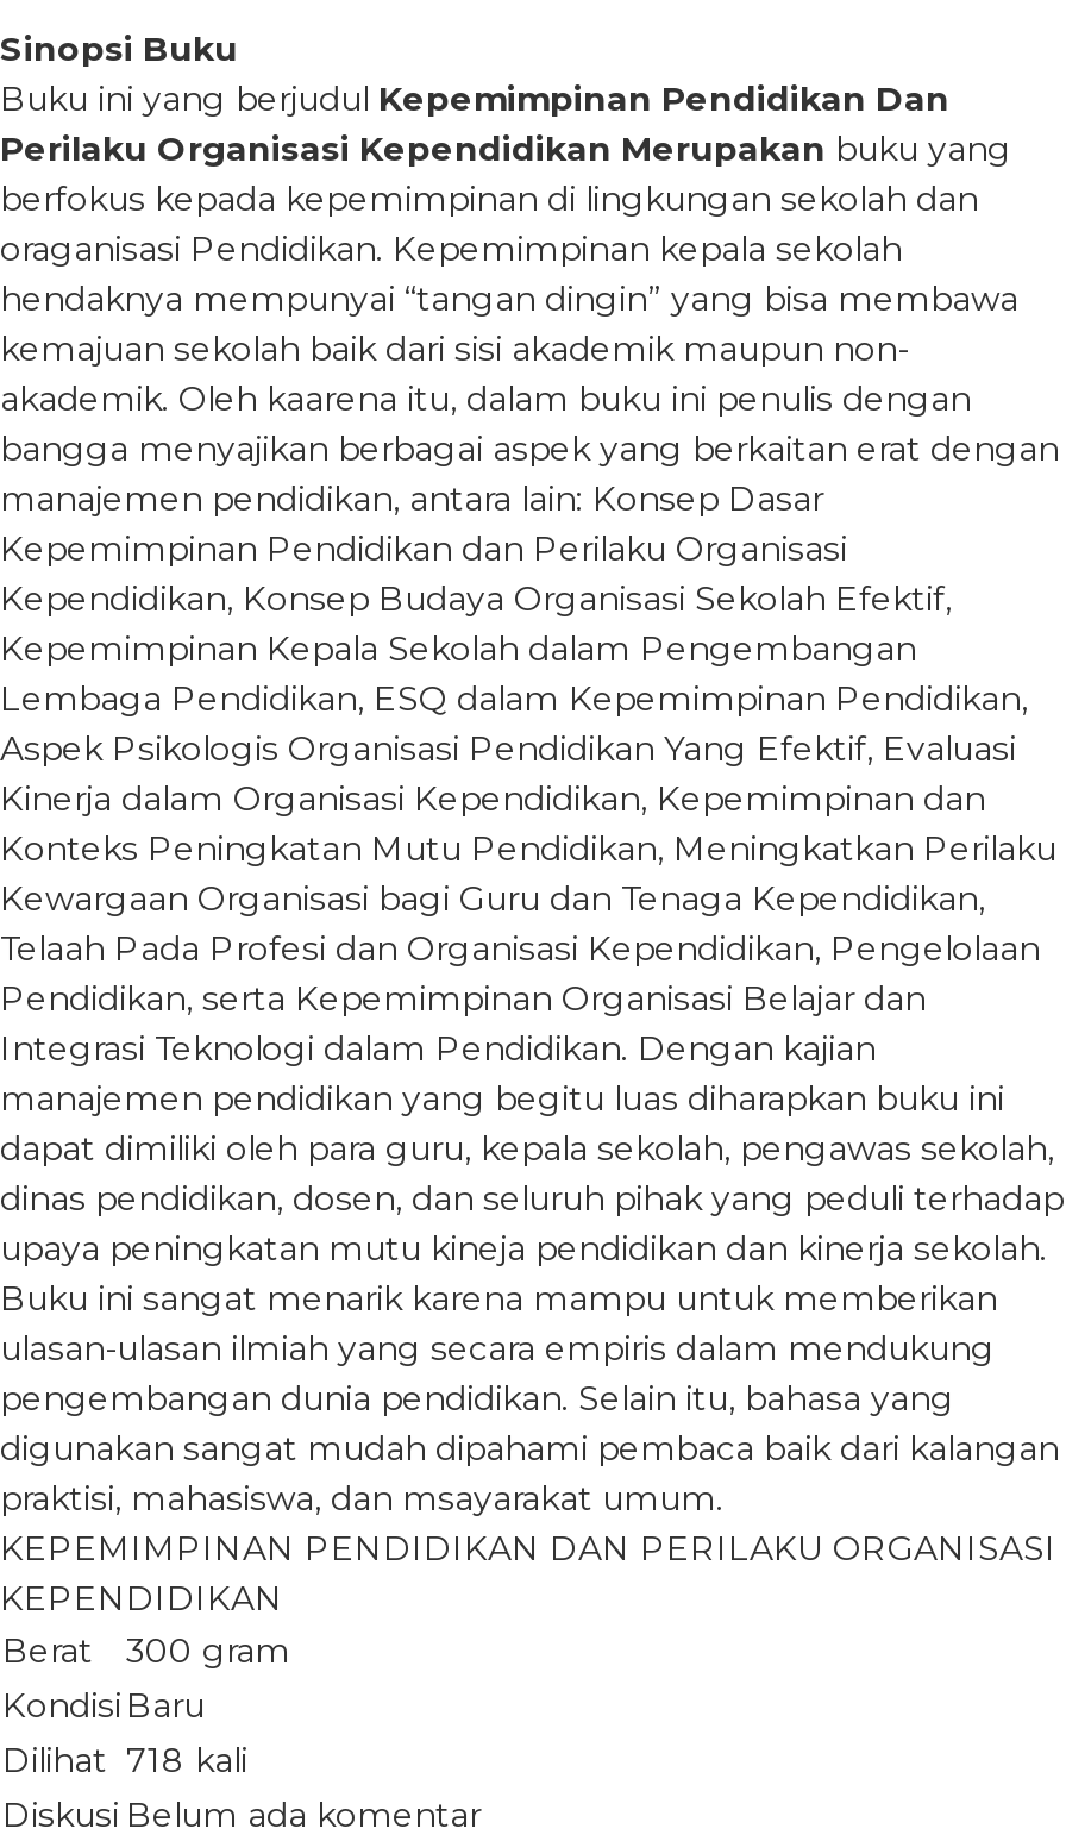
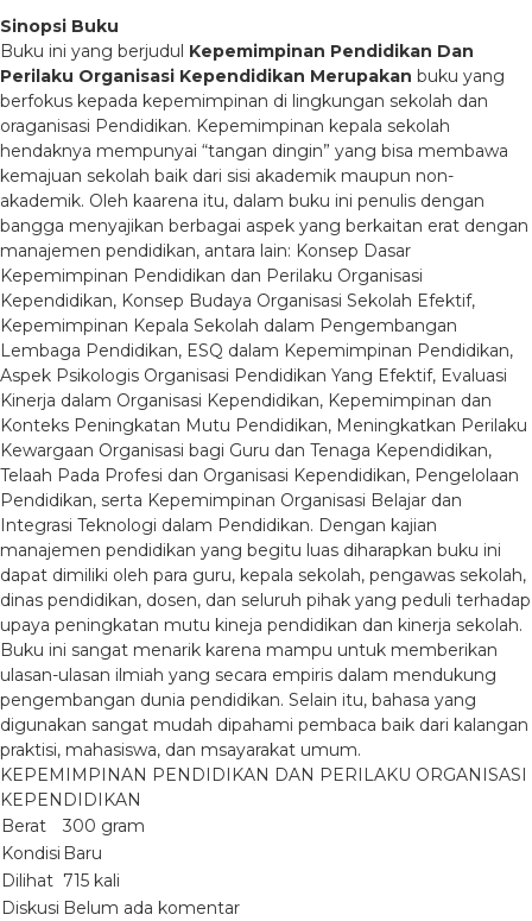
- Dilihat 718 kali
+ Dilihat 715 kali
